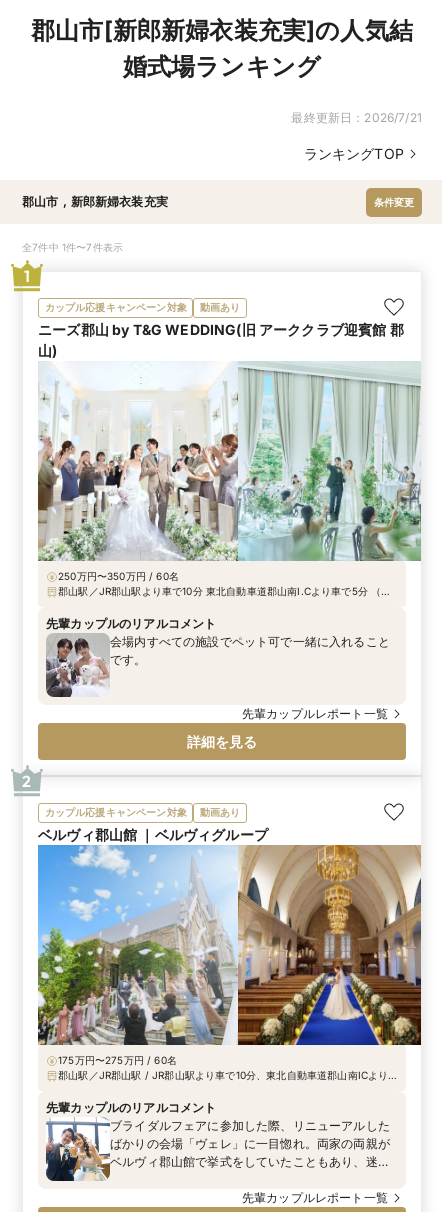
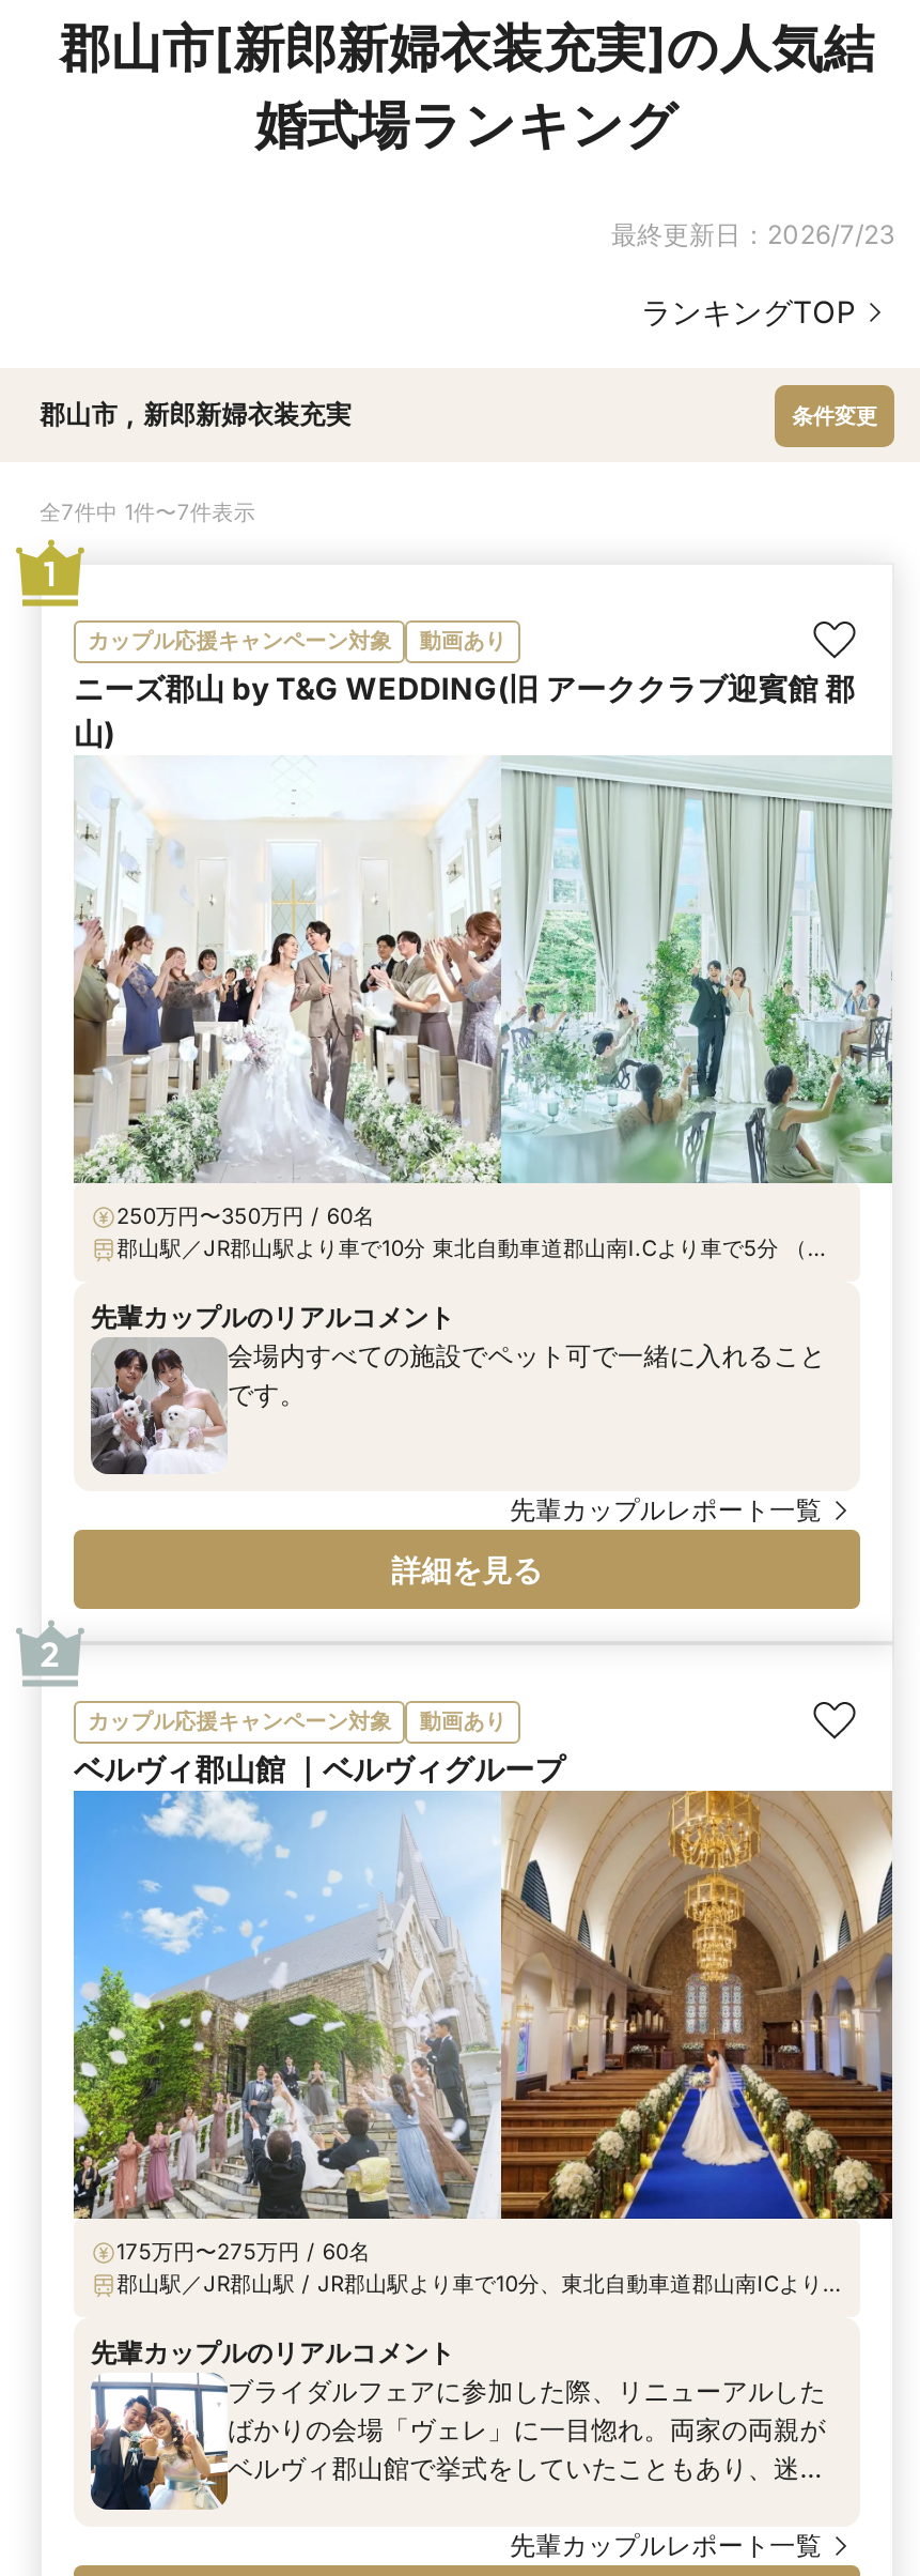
- 最終更新日：2026/7/21
+ 最終更新日：2026/7/23
